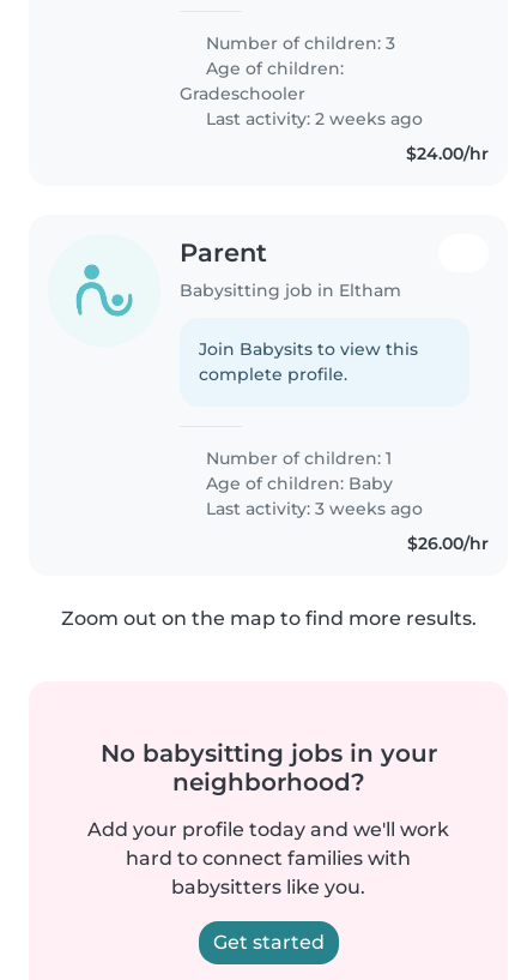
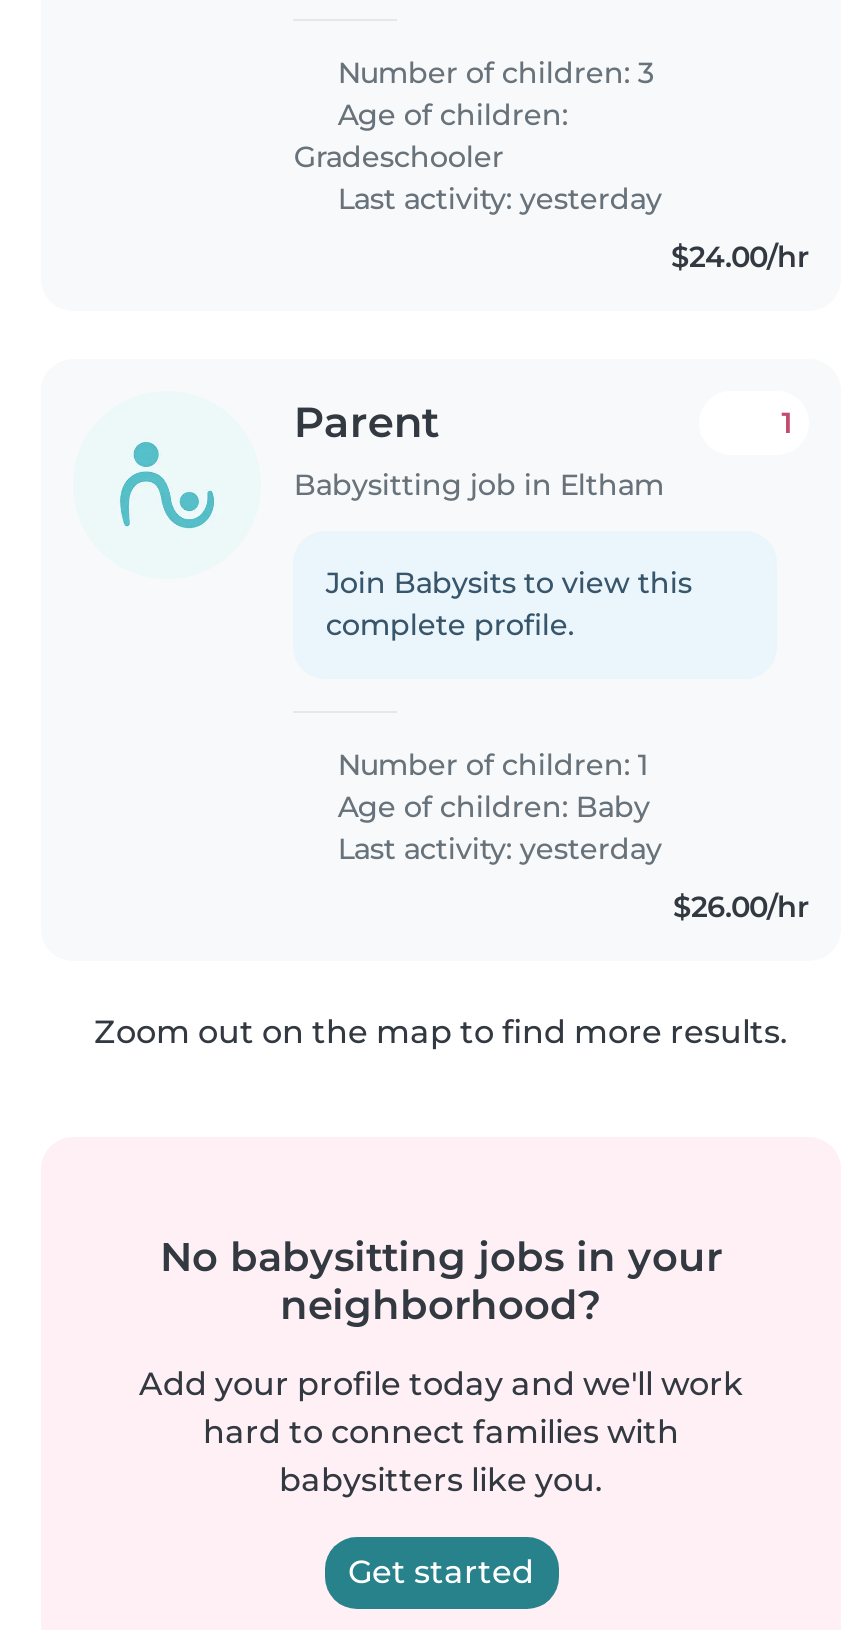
- Last activity: 2 weeks ago
+ Last activity: yesterday

+ 1

- Last activity: 3 weeks ago
+ Last activity: yesterday
